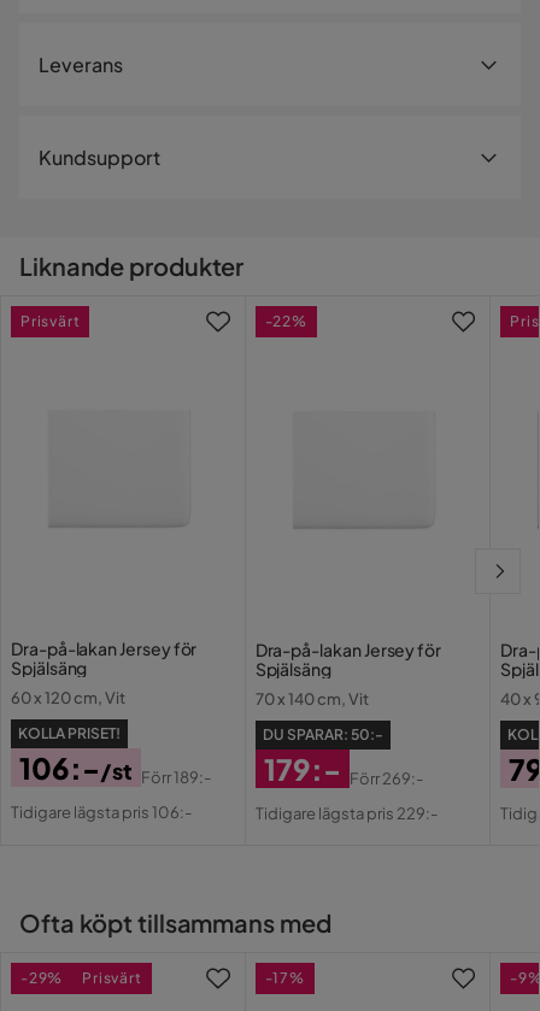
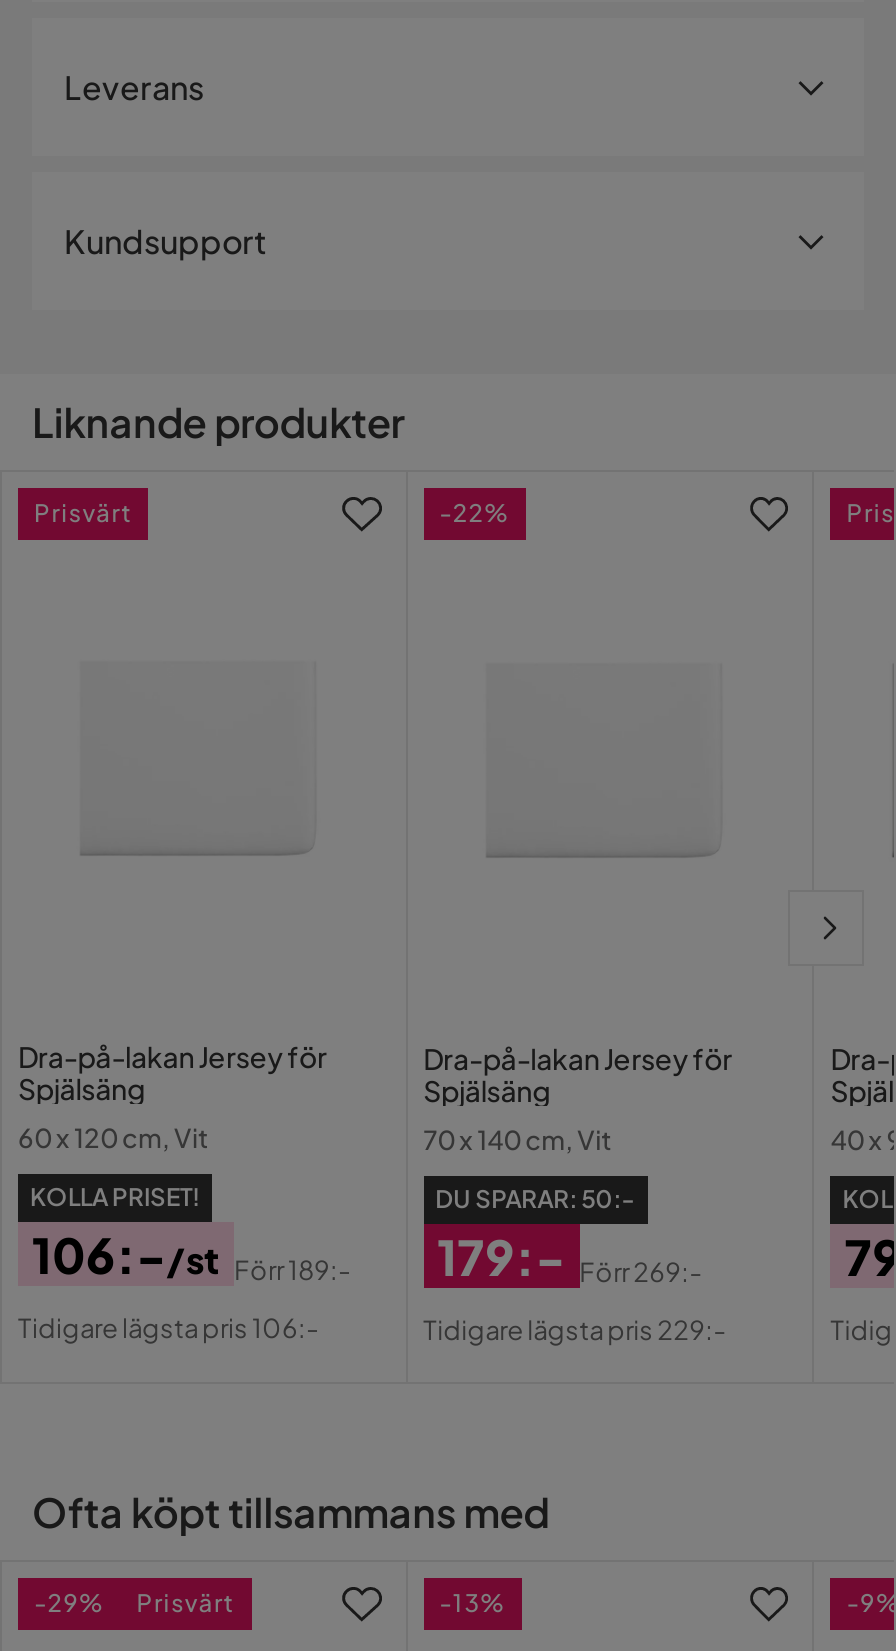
- -17%
+ -13%
